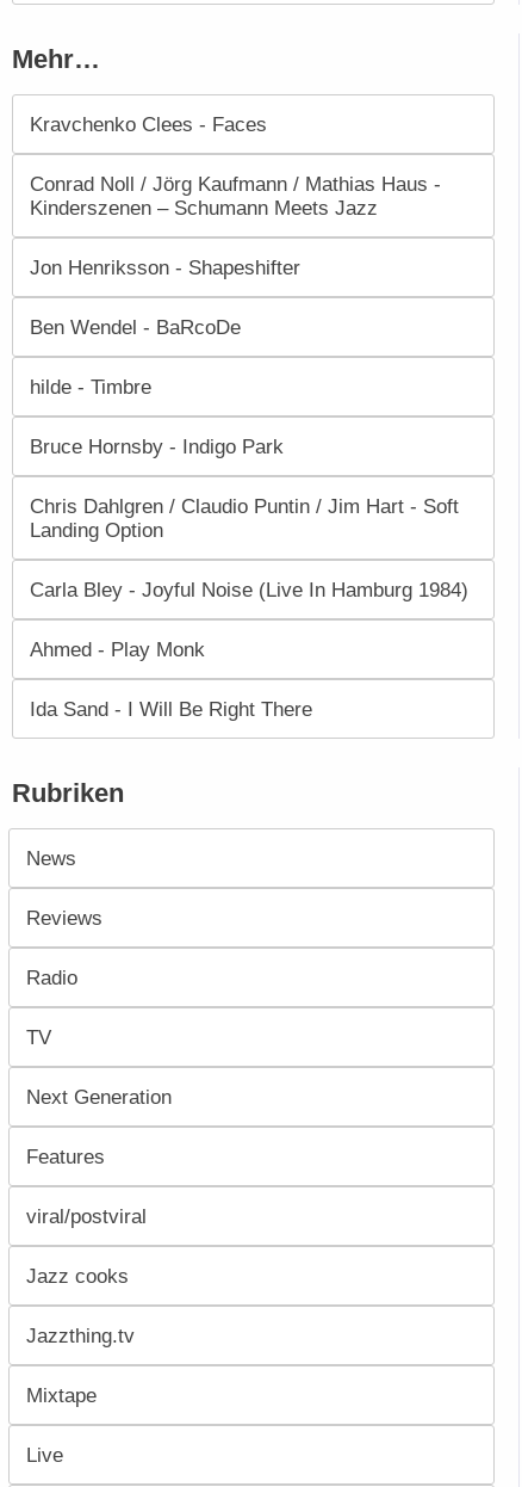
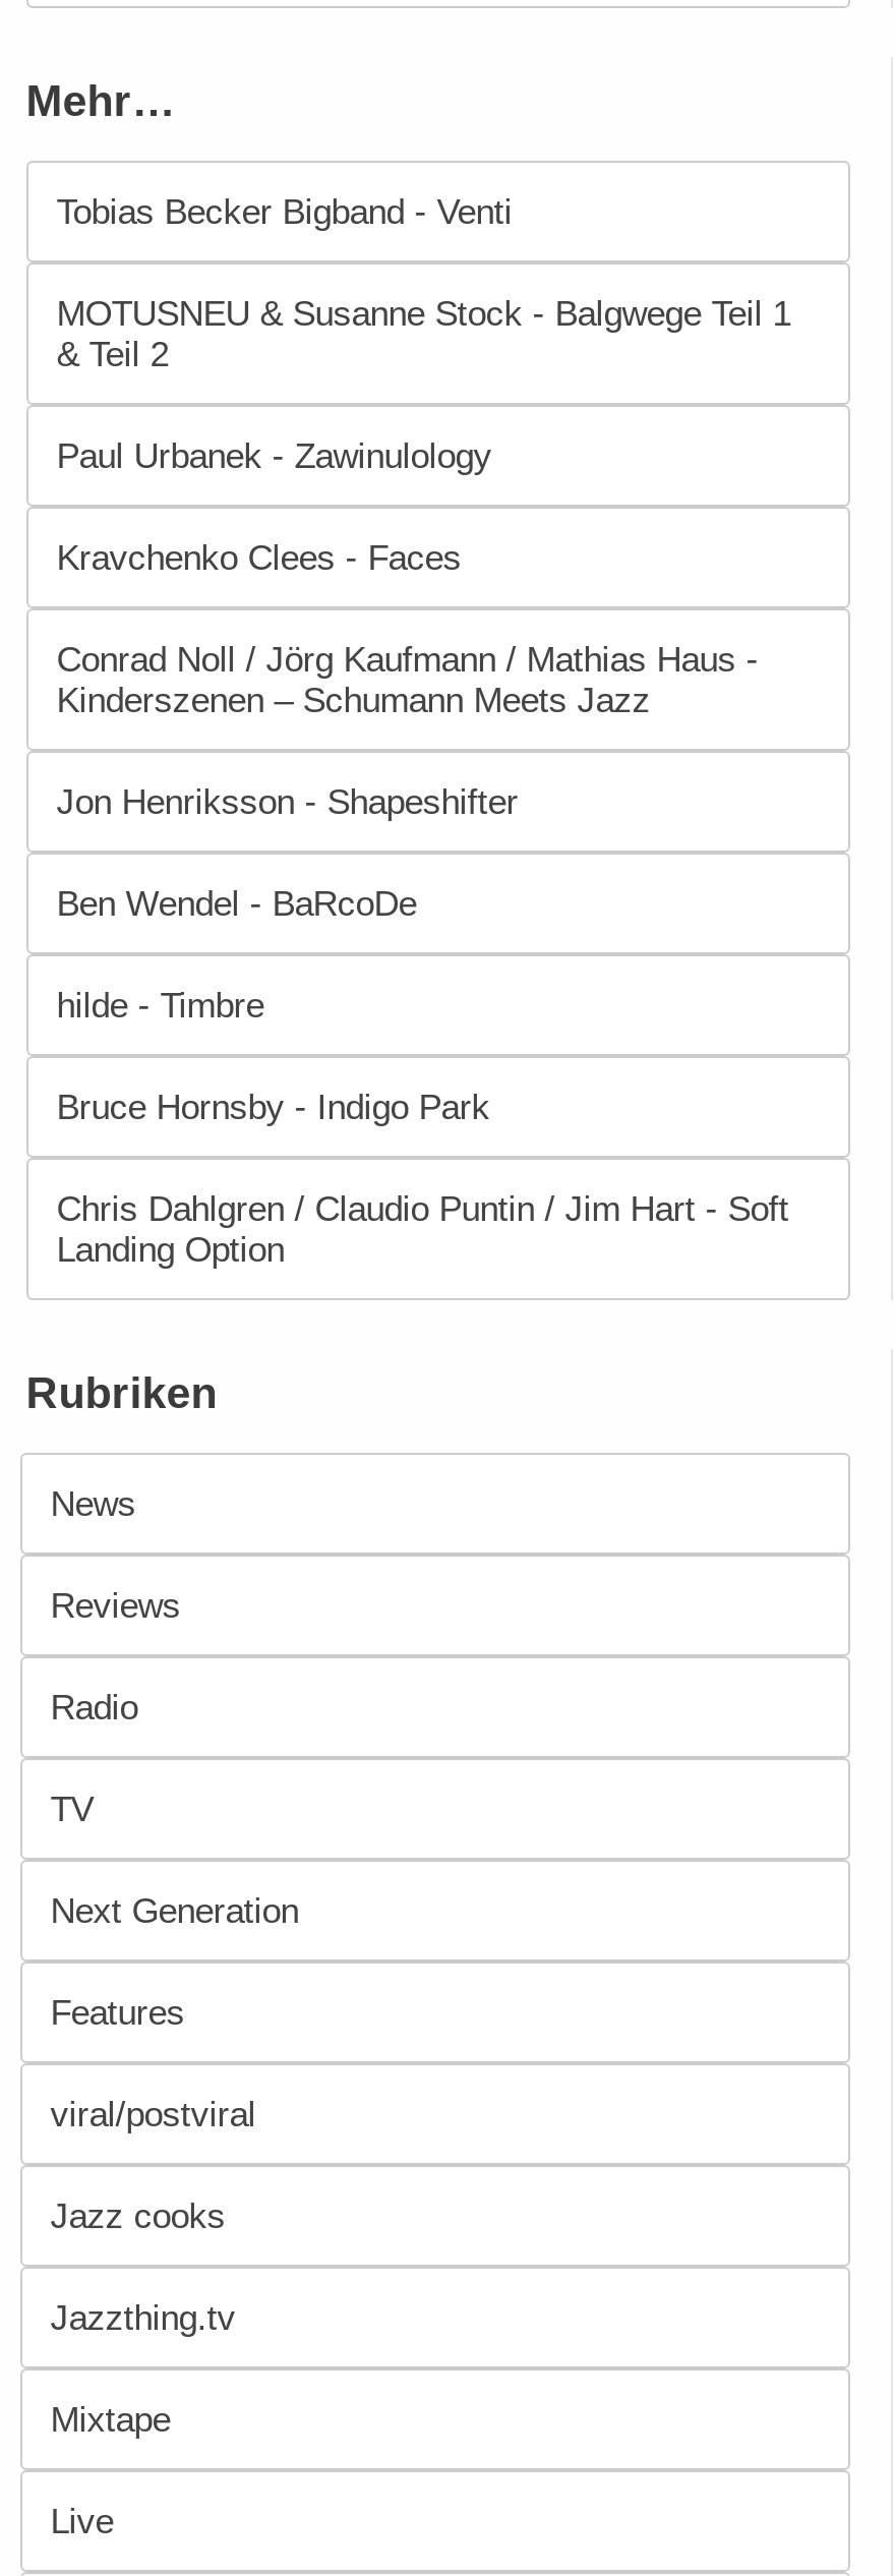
+ Tobias Becker Bigband - Venti
+ MOTUSNEU & Susanne Stock - Balgwege Teil 1
+ & Teil 2
+ Paul Urbanek - Zawinulology

moved down: Kravchenko Clees - Faces | Conrad Noll / Jörg Kaufmann / Mathias Haus - | Kinderszenen – Schumann Meets Jazz | ... | Chris Dahlgren / Claudio Puntin / Jim Hart - Soft | Landing Option

- Carla Bley - Joyful Noise (Live In Hamburg 1984)
- Ahmed - Play Monk
- Ida Sand - I Will Be Right There
